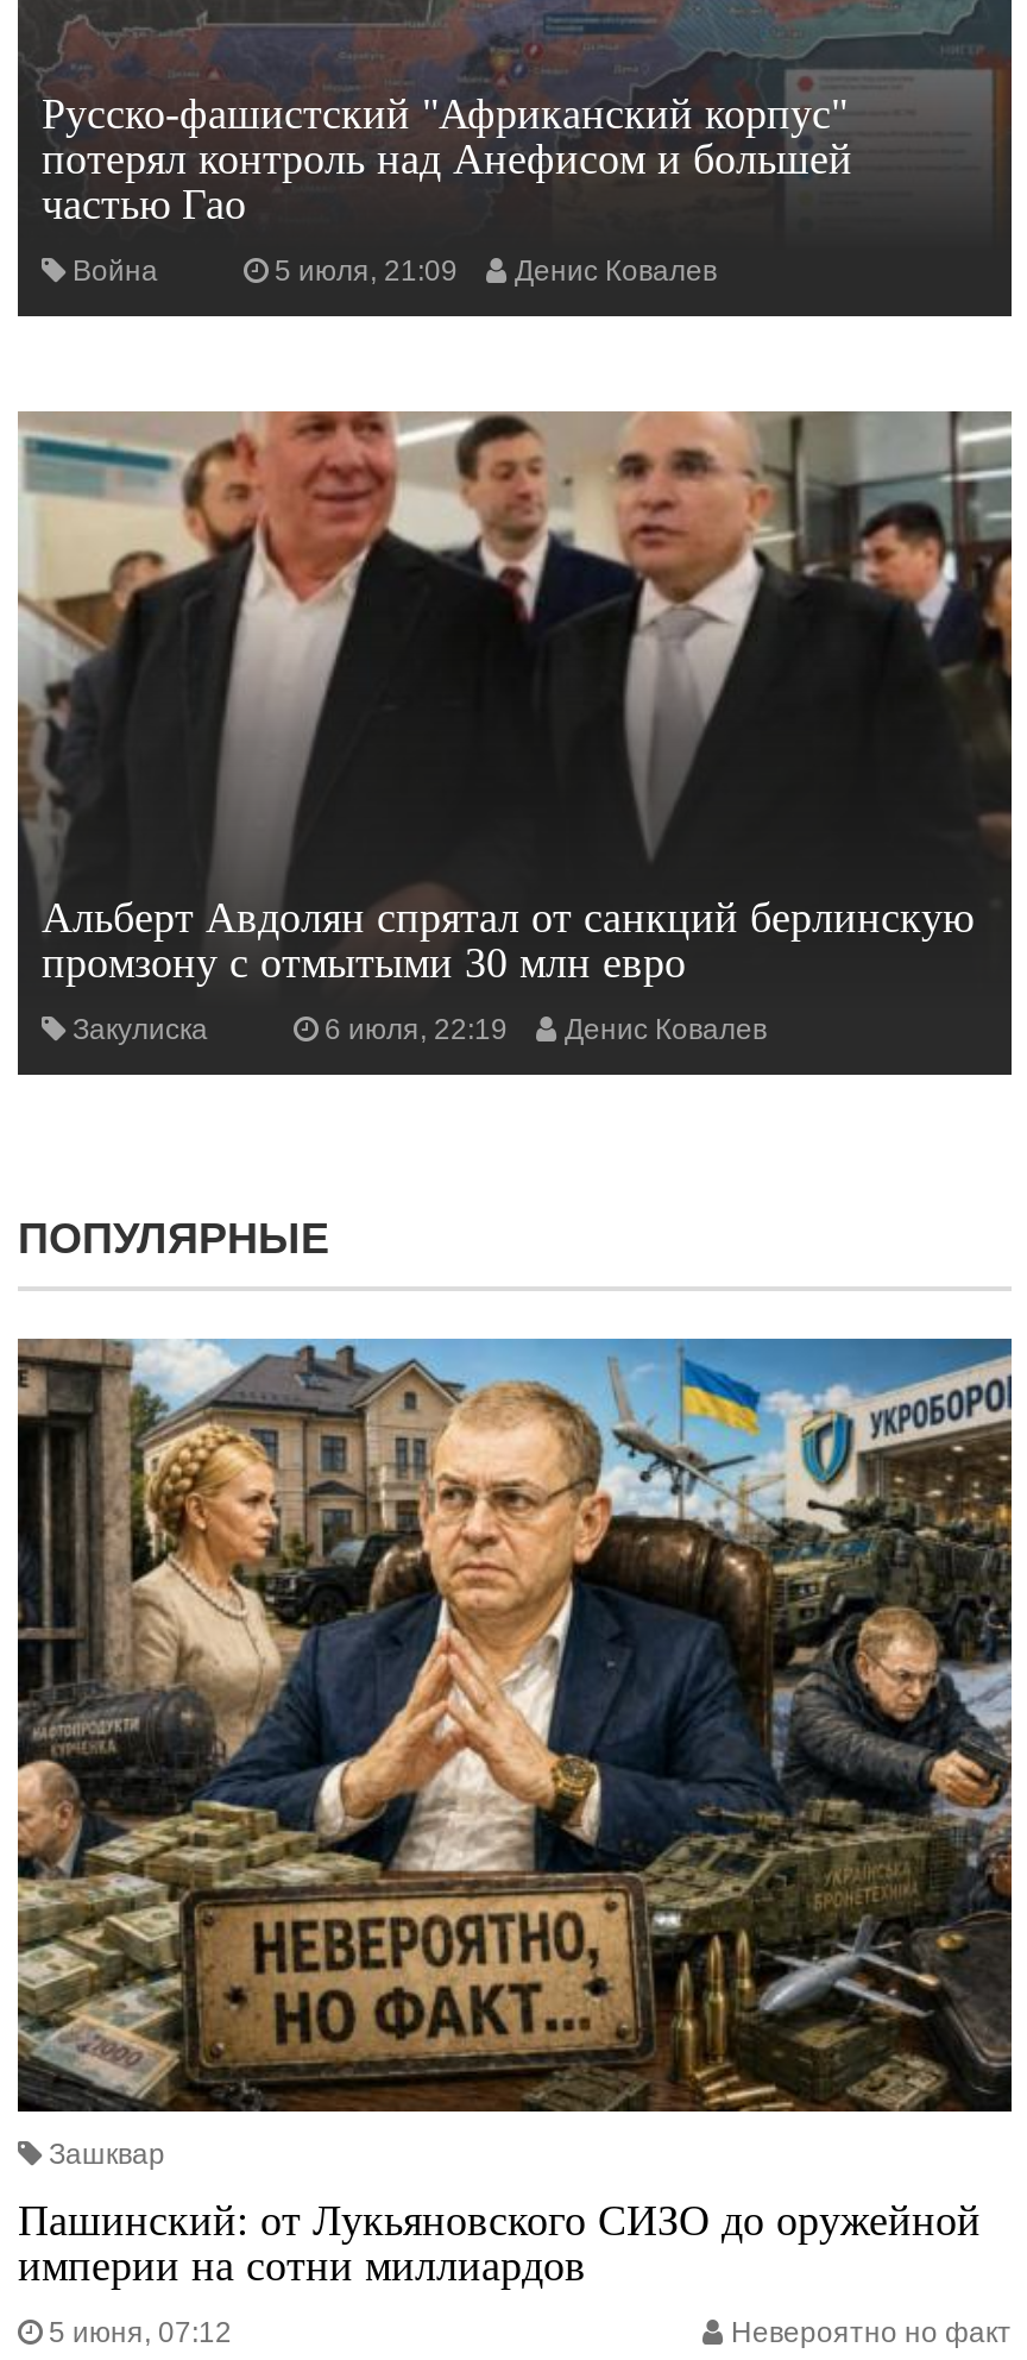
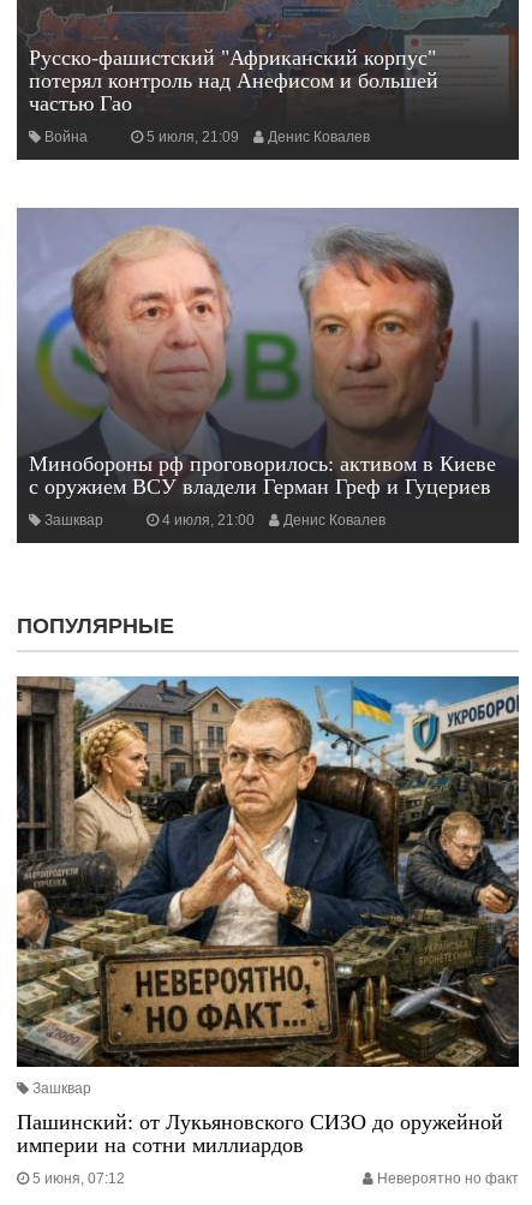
- [image]
- Альберт Авдолян спрятал от санкций берлинскую
- промзону с отмытыми 30 млн евро
+ [image]
+ Минобороны рф проговорилось: активом в Киеве
+ с оружием ВСУ владели Герман Греф и Гуцериев

- Закулиска
- 6 июля, 22:19
+ Зашквар
+ 4 июля, 21:00
